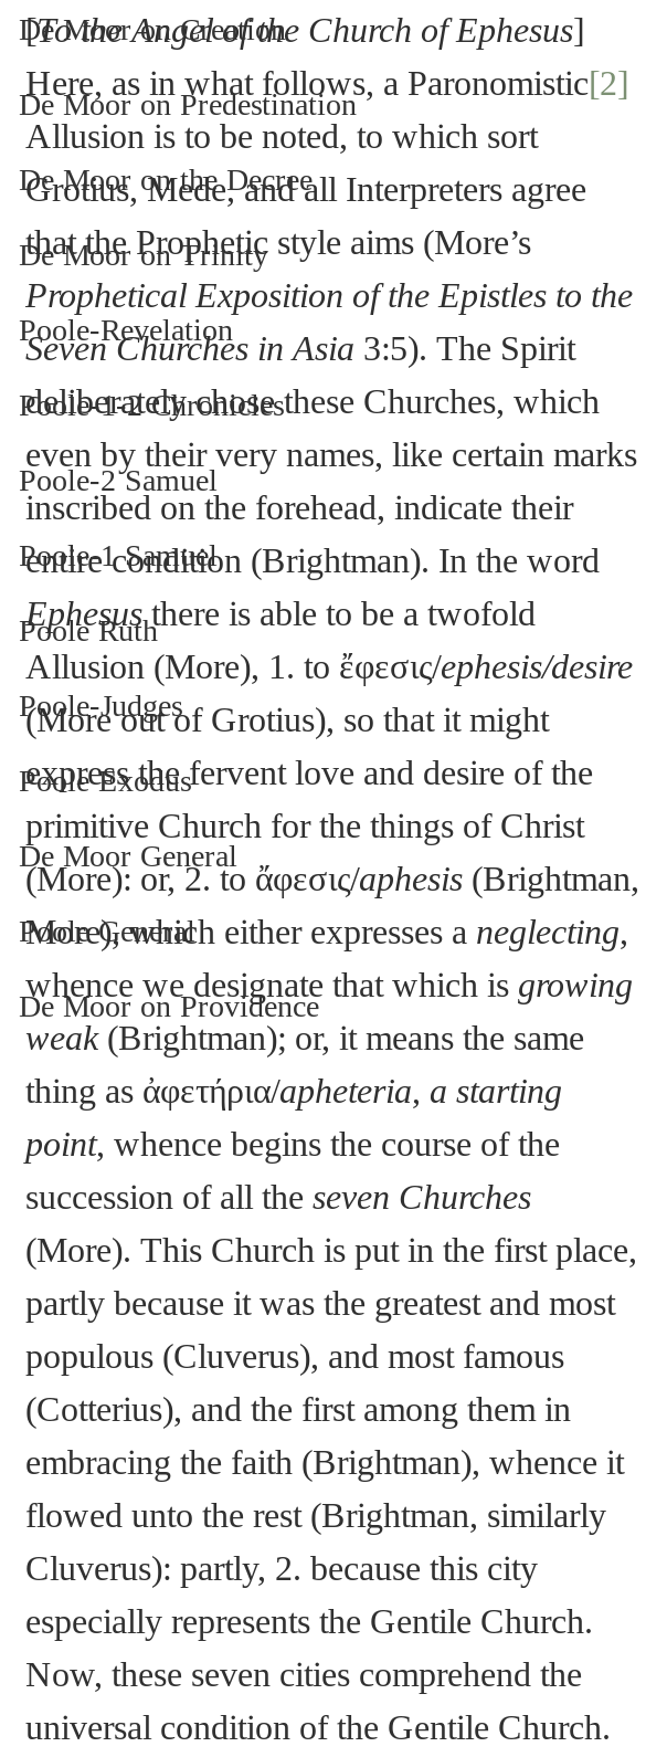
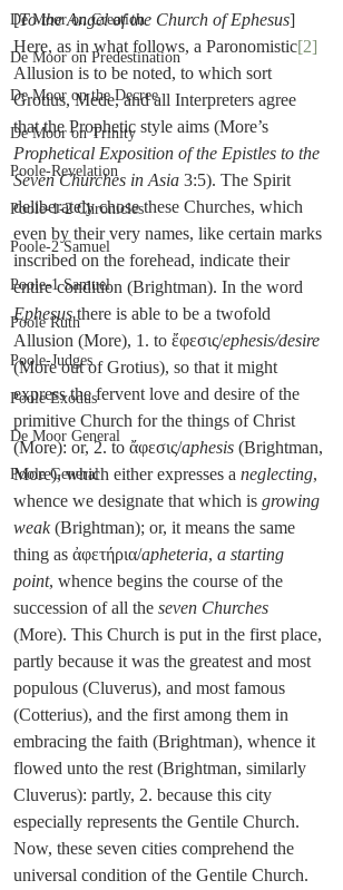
- De Moor on Providence
